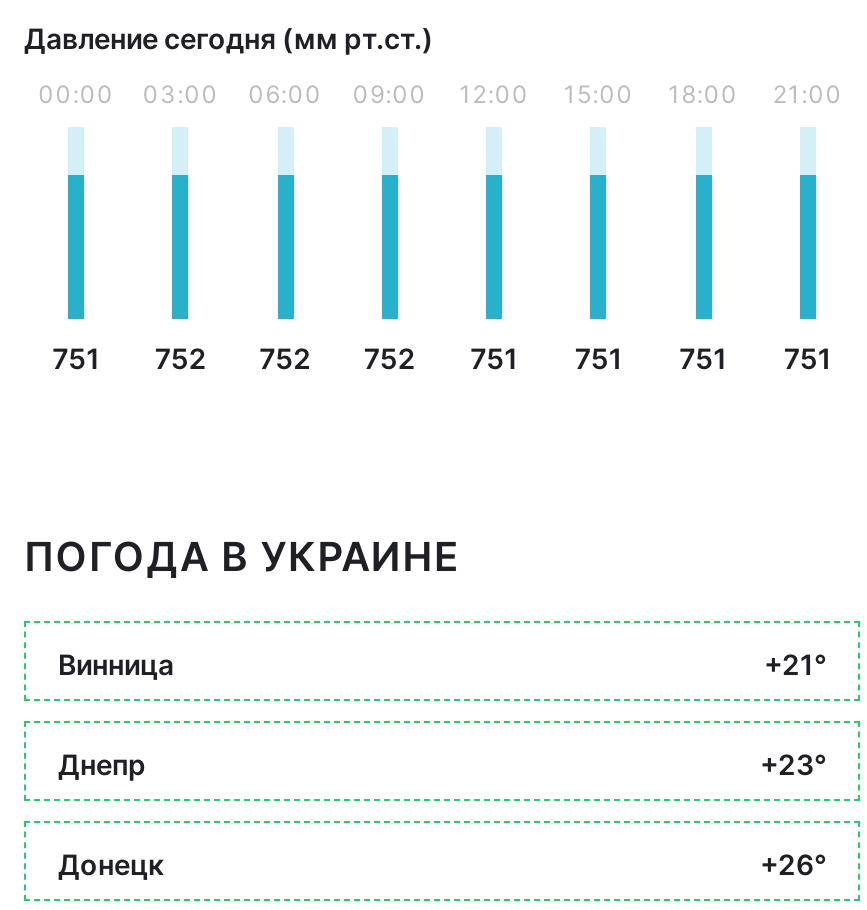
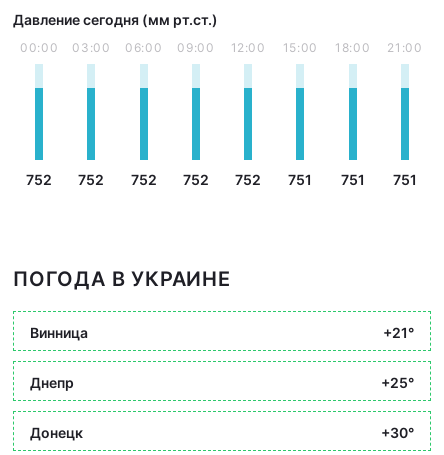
- 751
+ 752

- 751
+ 752

- +23°
+ +25°

- +26°
+ +30°
